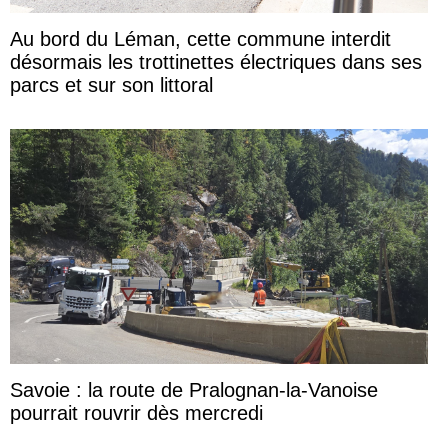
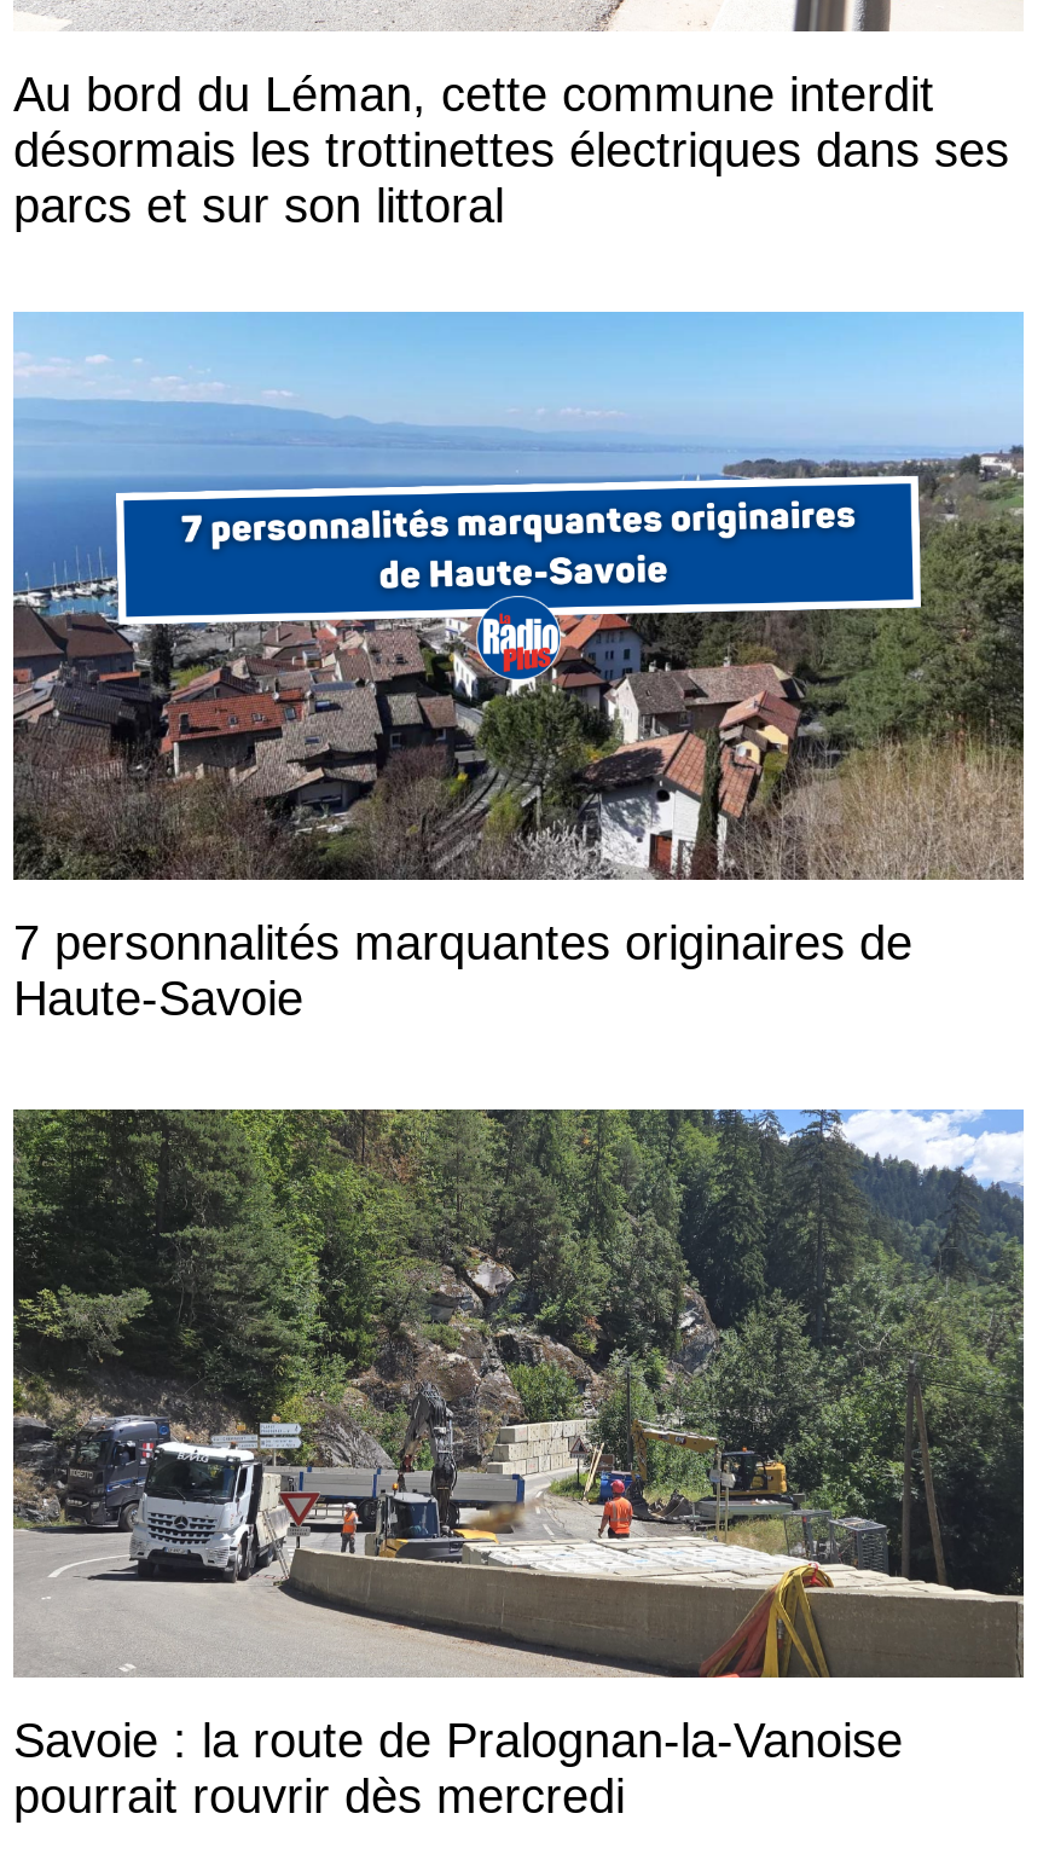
+ [image]
+ 7 personnalités marquantes originaires de
+ Haute-Savoie
